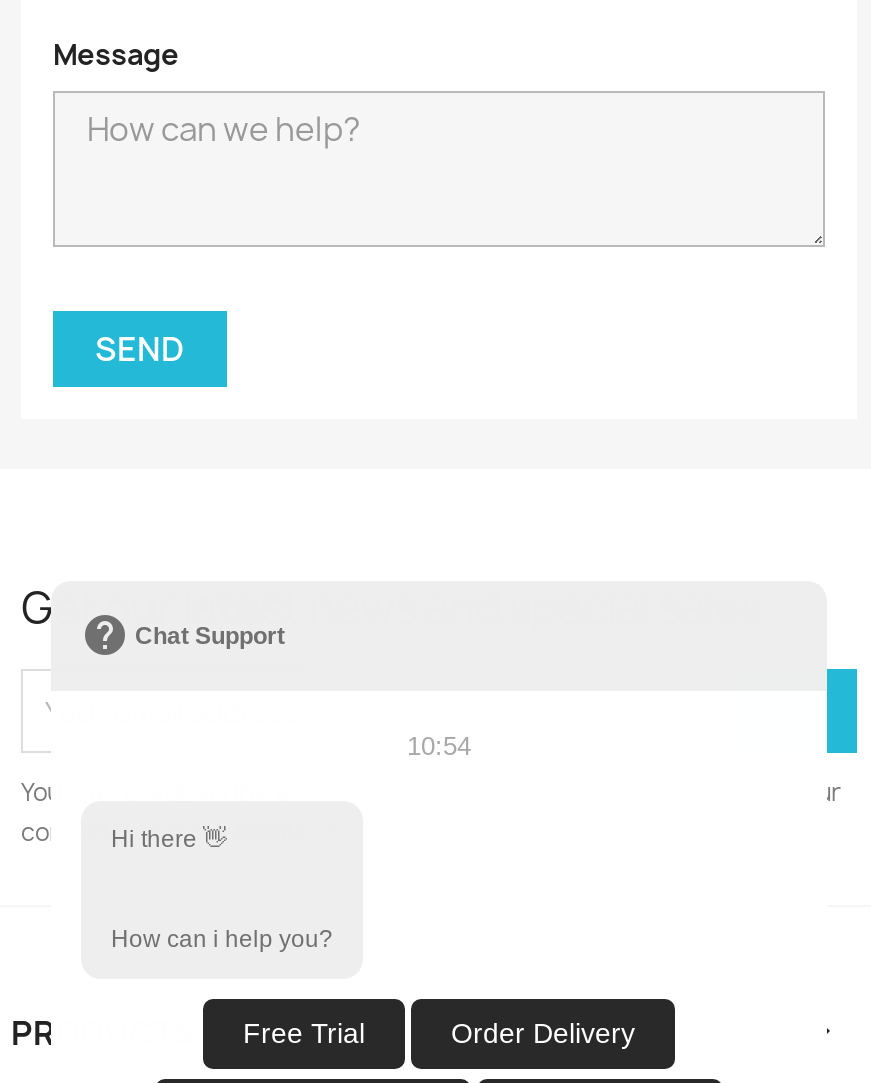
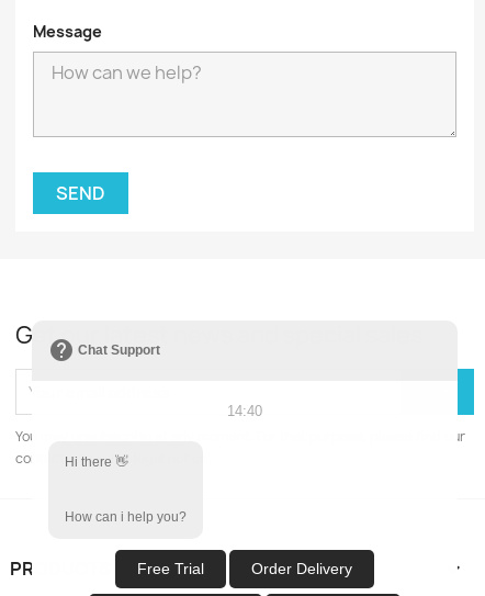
- 10:54
+ 14:40
